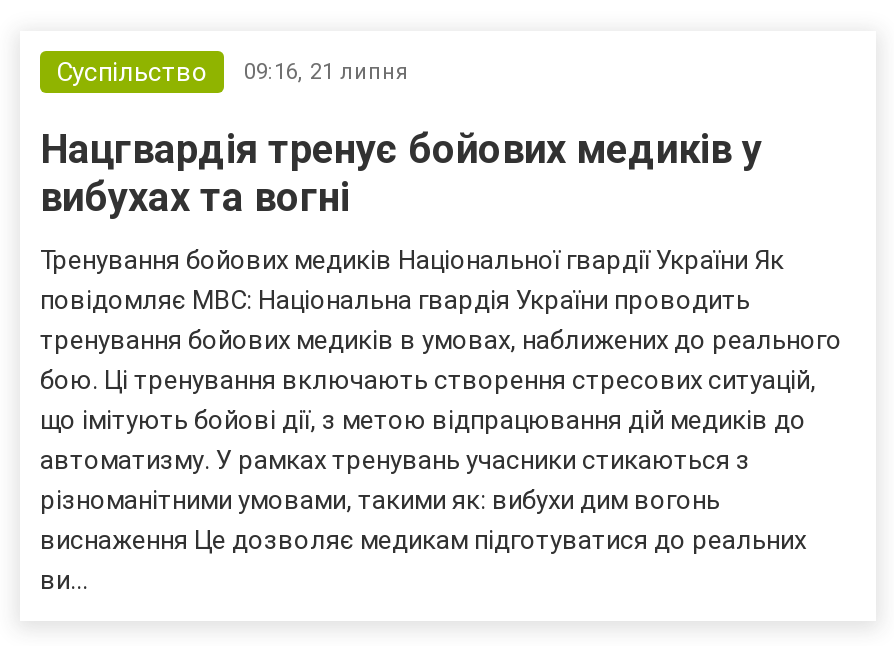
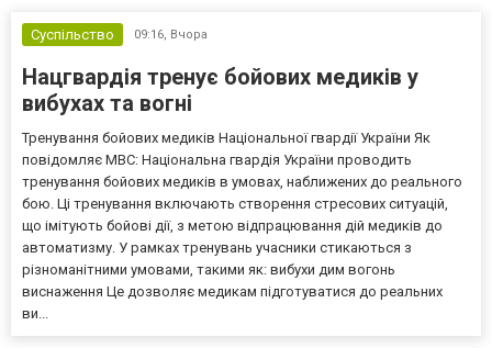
- Суспільство 09:16, 21 липня
+ Суспільство 09:16, Вчора
